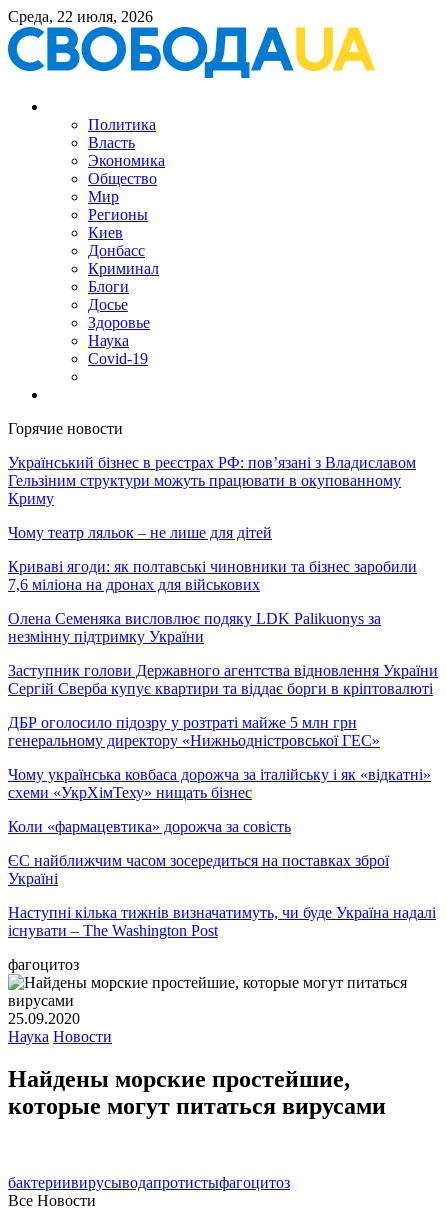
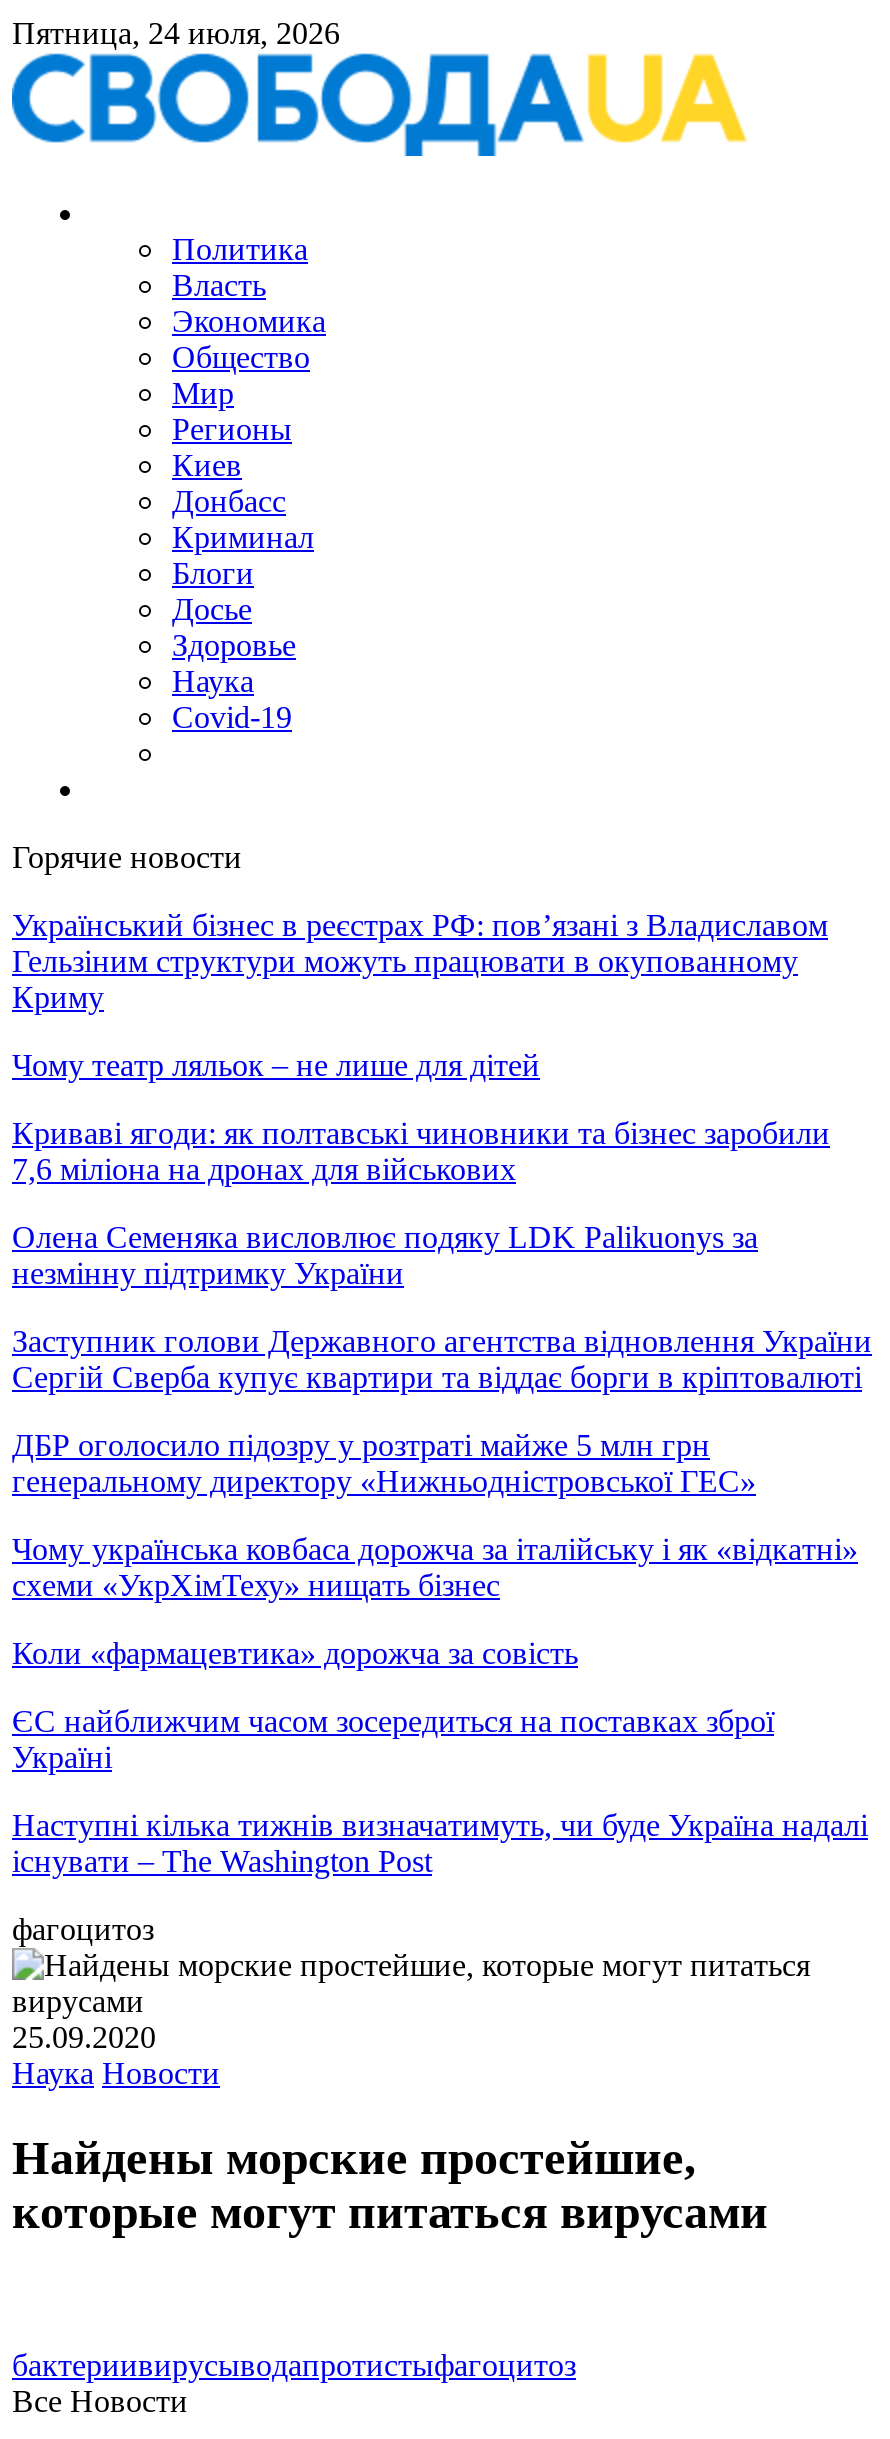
- Среда, 22 июля, 2026
+ Пятница, 24 июля, 2026
